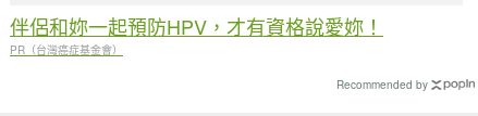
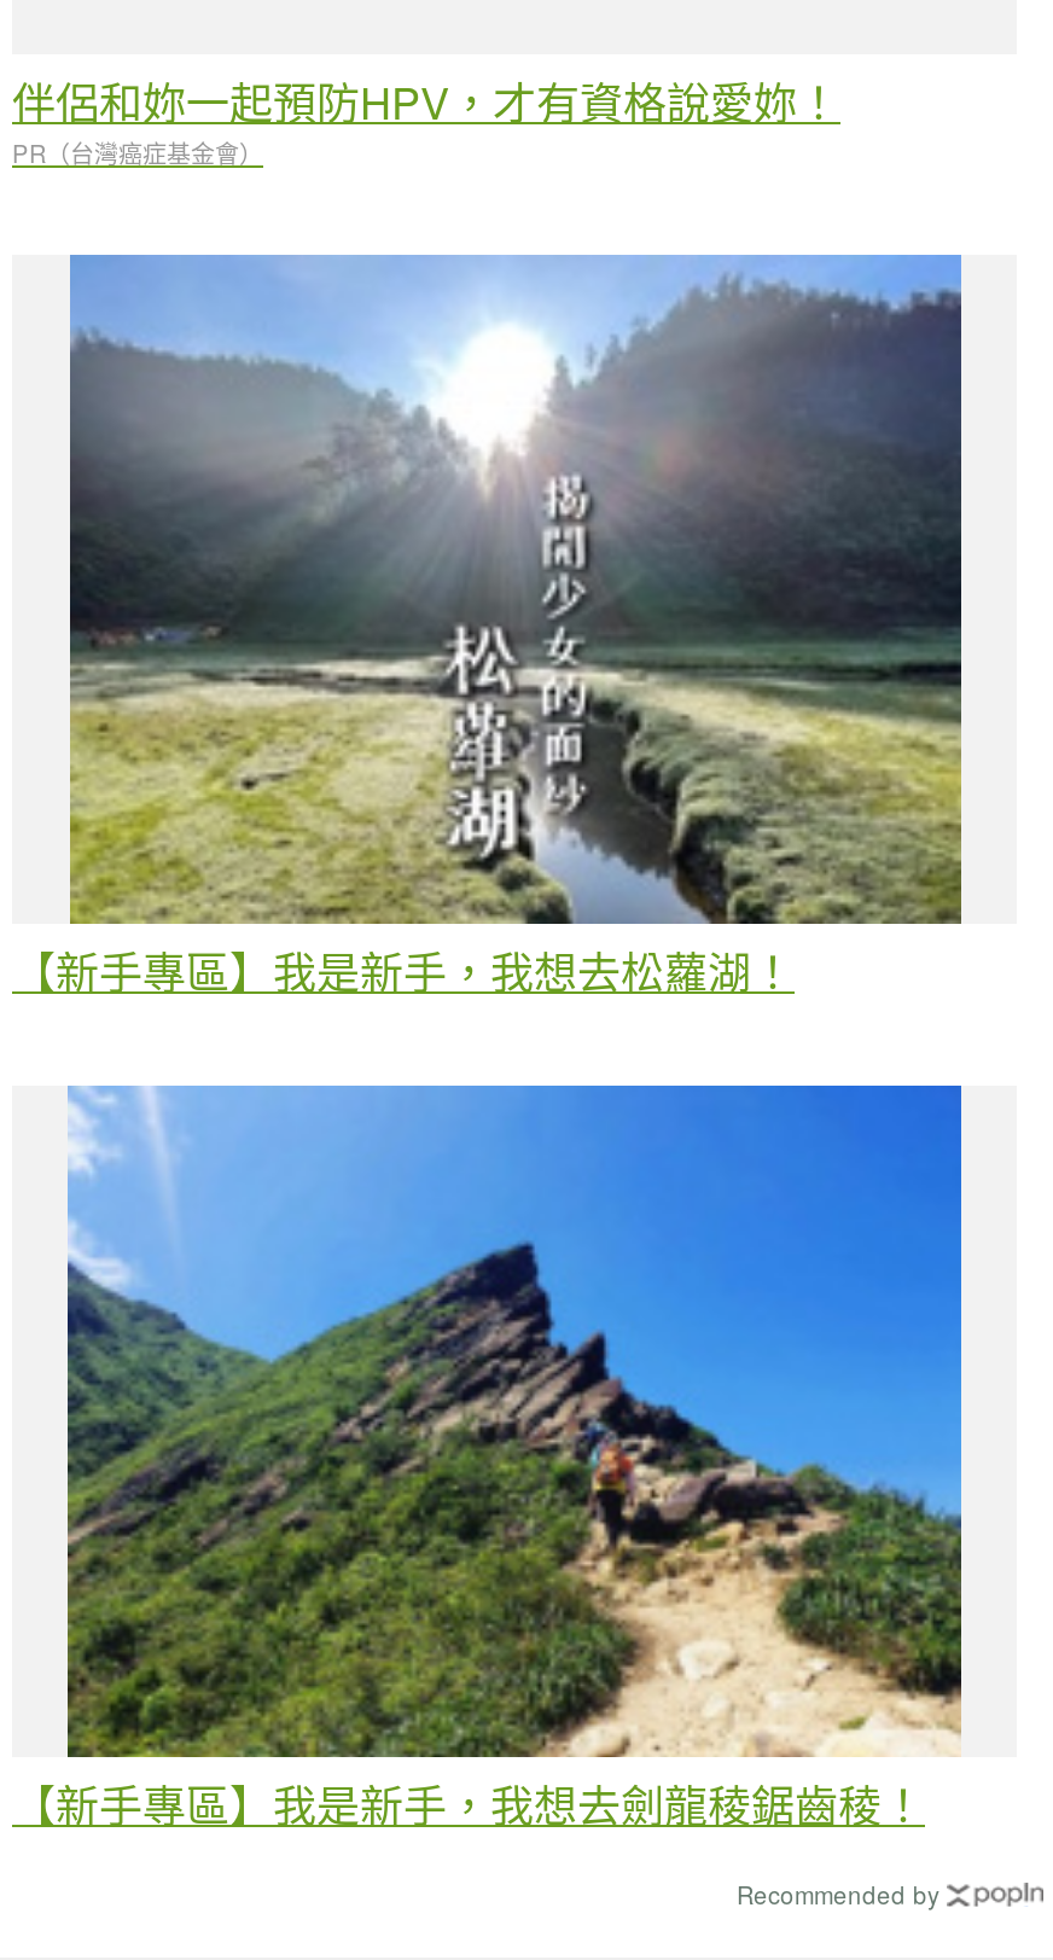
+ [image]
+ 【新手專區】我是新手，我想去松蘿湖！

+ [image]
+ 【新手專區】我是新手，我想去劍龍稜鋸齒稜！
